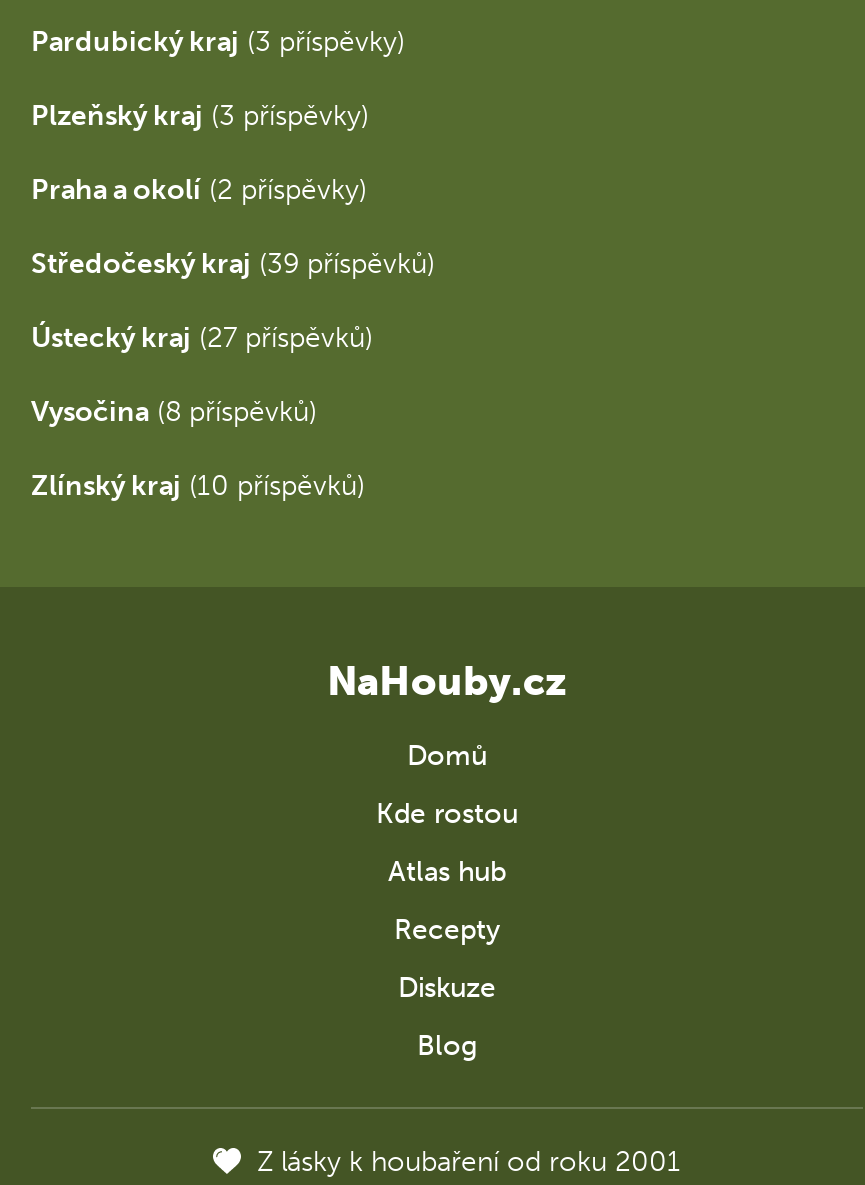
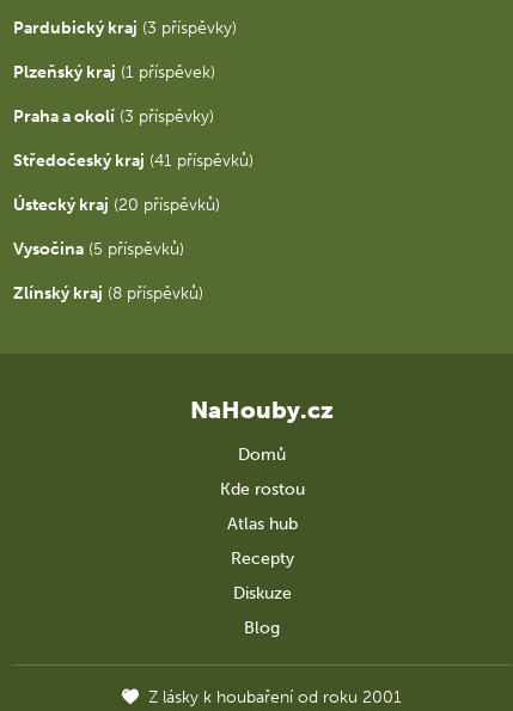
- Plzeňský kraj (3 příspěvky)
+ Plzeňský kraj (1 příspěvek)

- Praha a okolí (2 příspěvky)
+ Praha a okolí (3 příspěvky)

- Středočeský kraj (39 příspěvků)
+ Středočeský kraj (41 příspěvků)

- Ústecký kraj (27 příspěvků)
+ Ústecký kraj (20 příspěvků)

- Vysočina (8 příspěvků)
+ Vysočina (5 příspěvků)

- Zlínský kraj (10 příspěvků)
+ Zlínský kraj (8 příspěvků)
